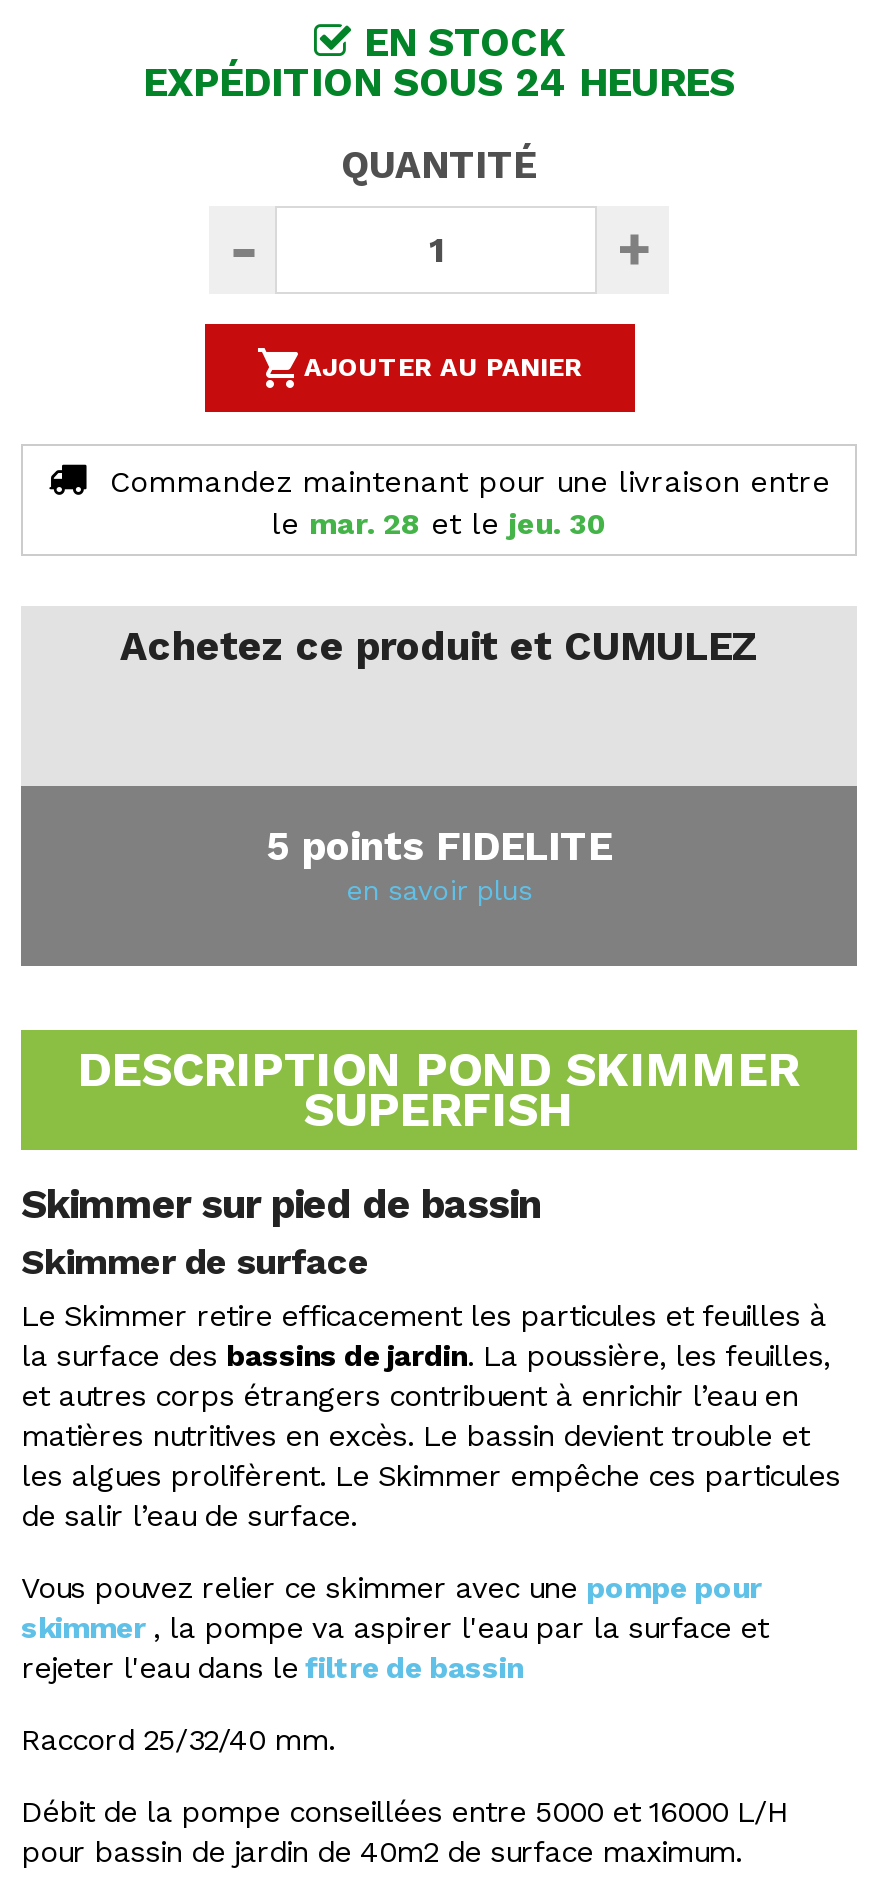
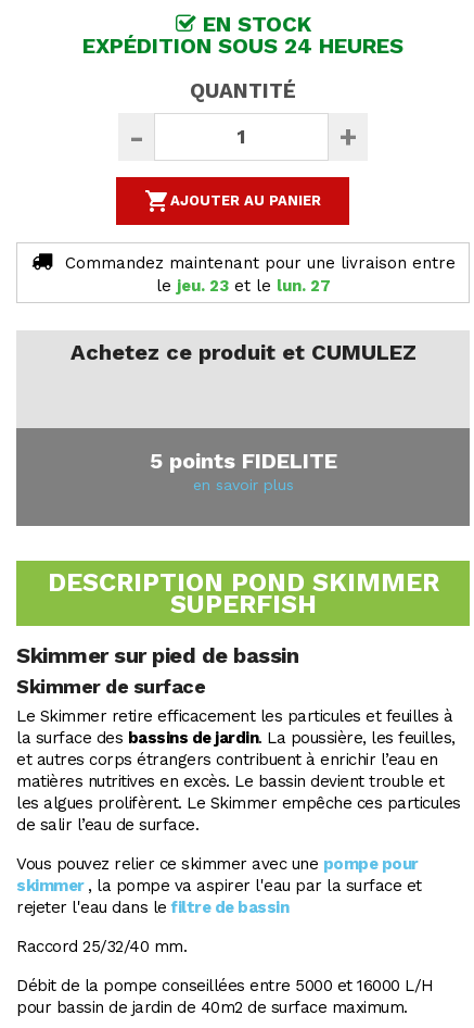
- le mar. 28 et le jeu. 30
+ le jeu. 23 et le lun. 27
